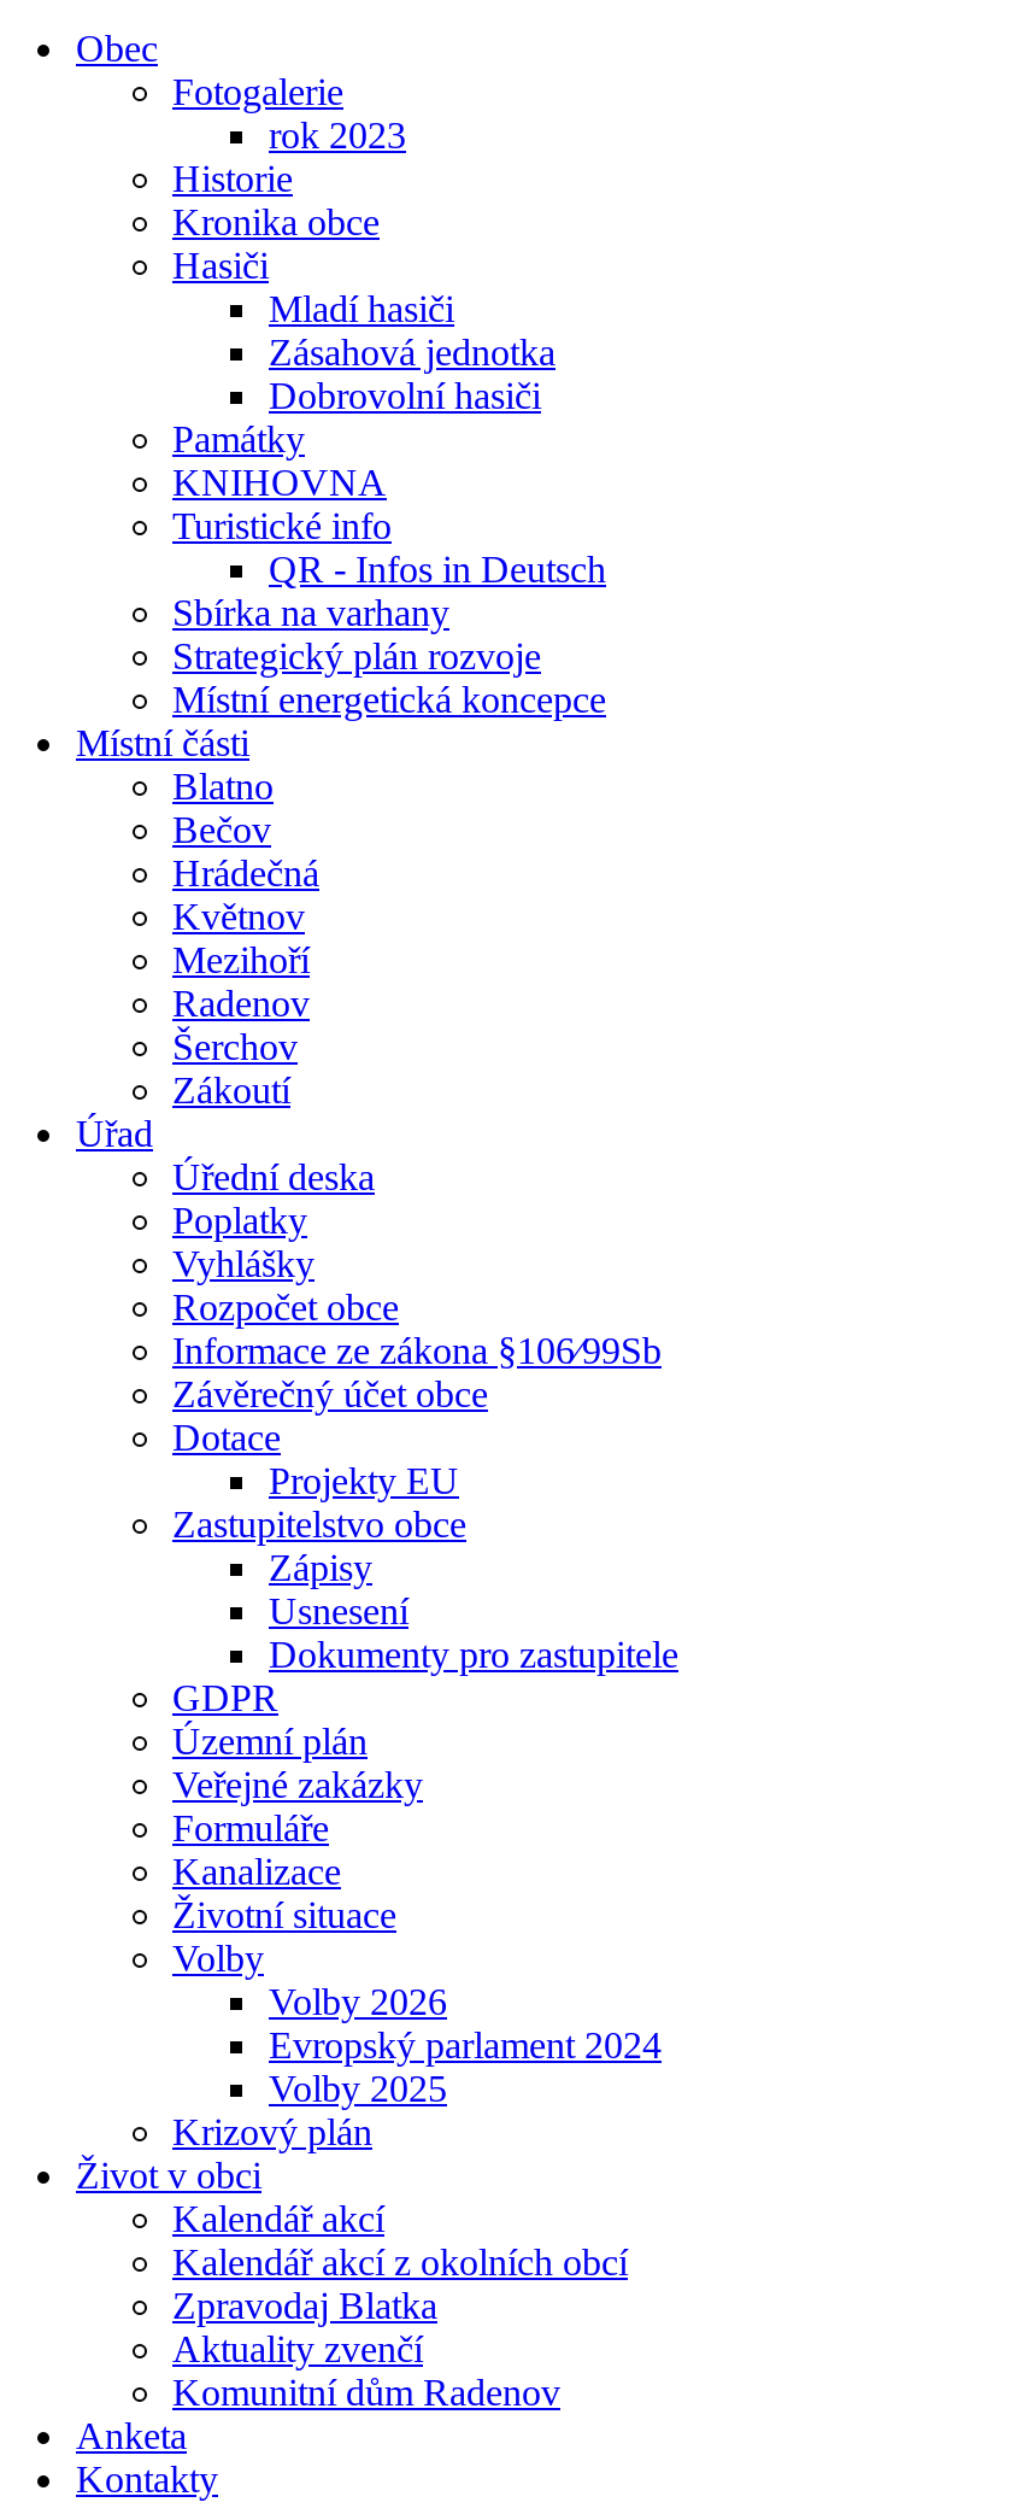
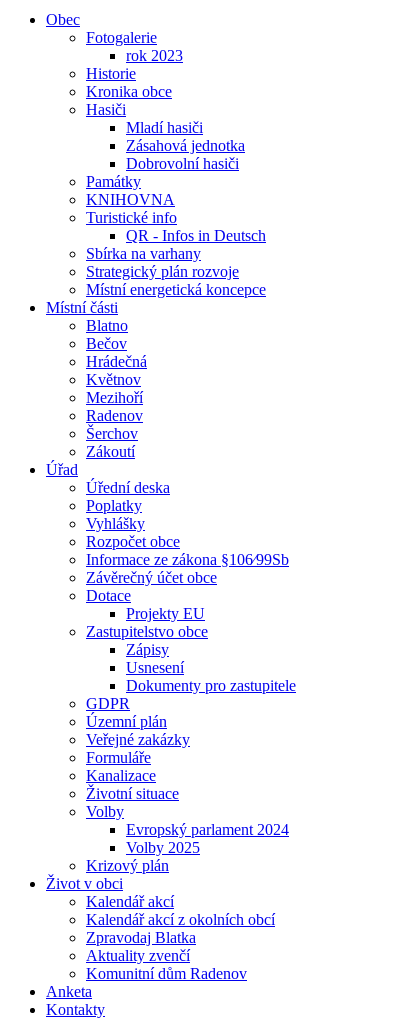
- Volby 2026
